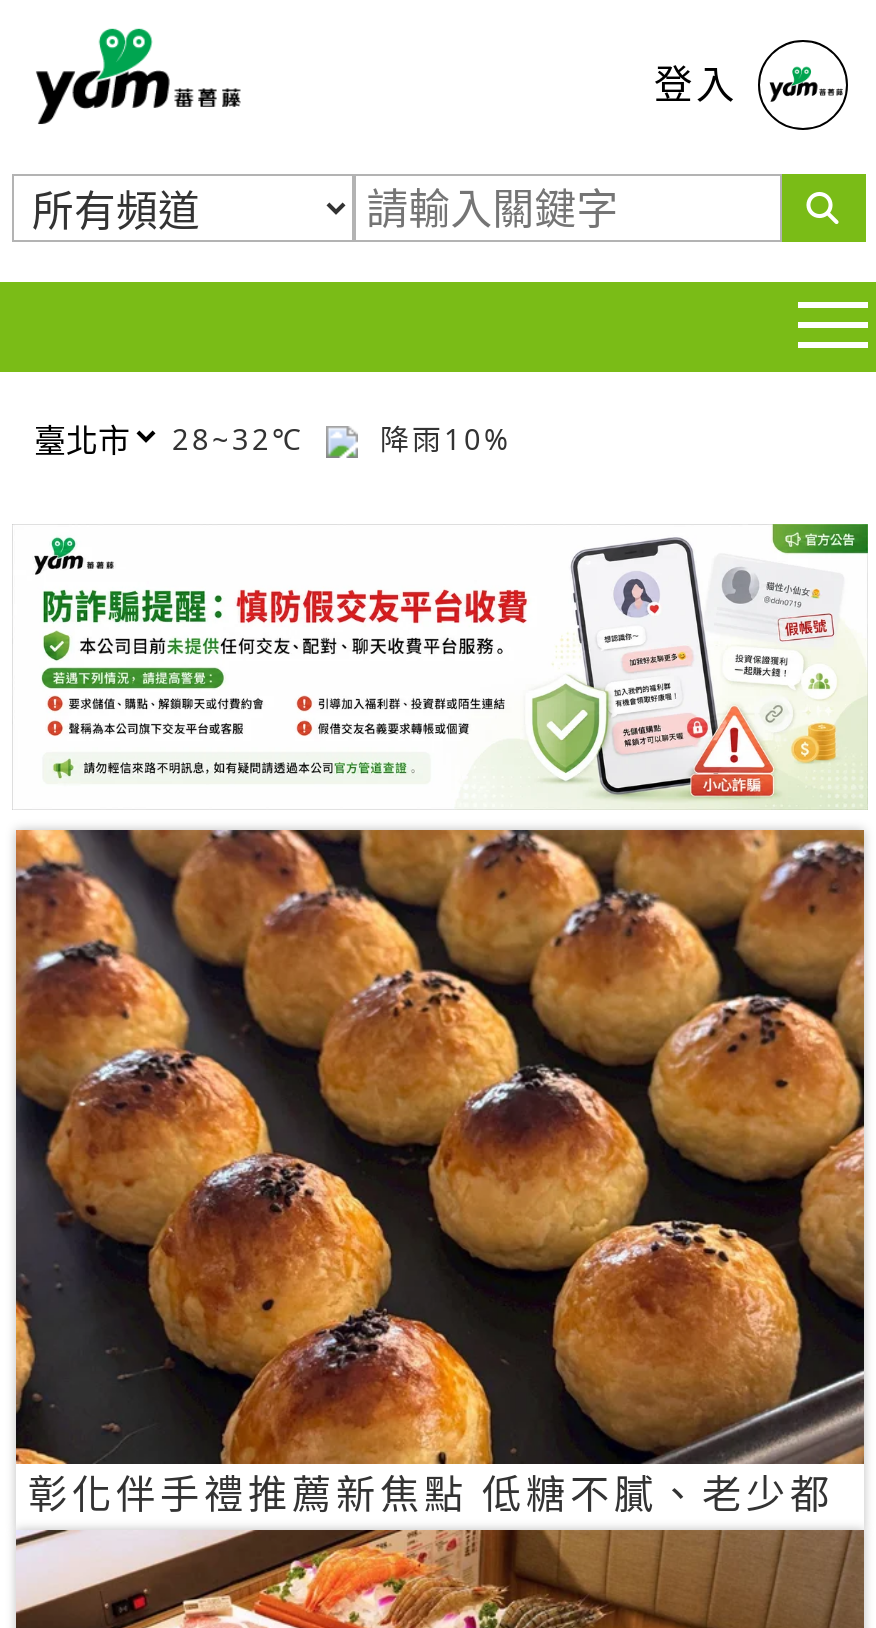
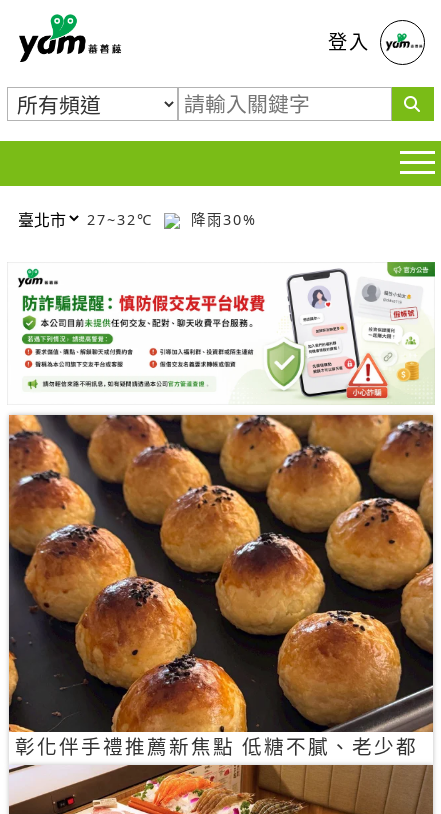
- 28~32℃
+ 27~32℃

- 降雨10%
+ 降雨30%
